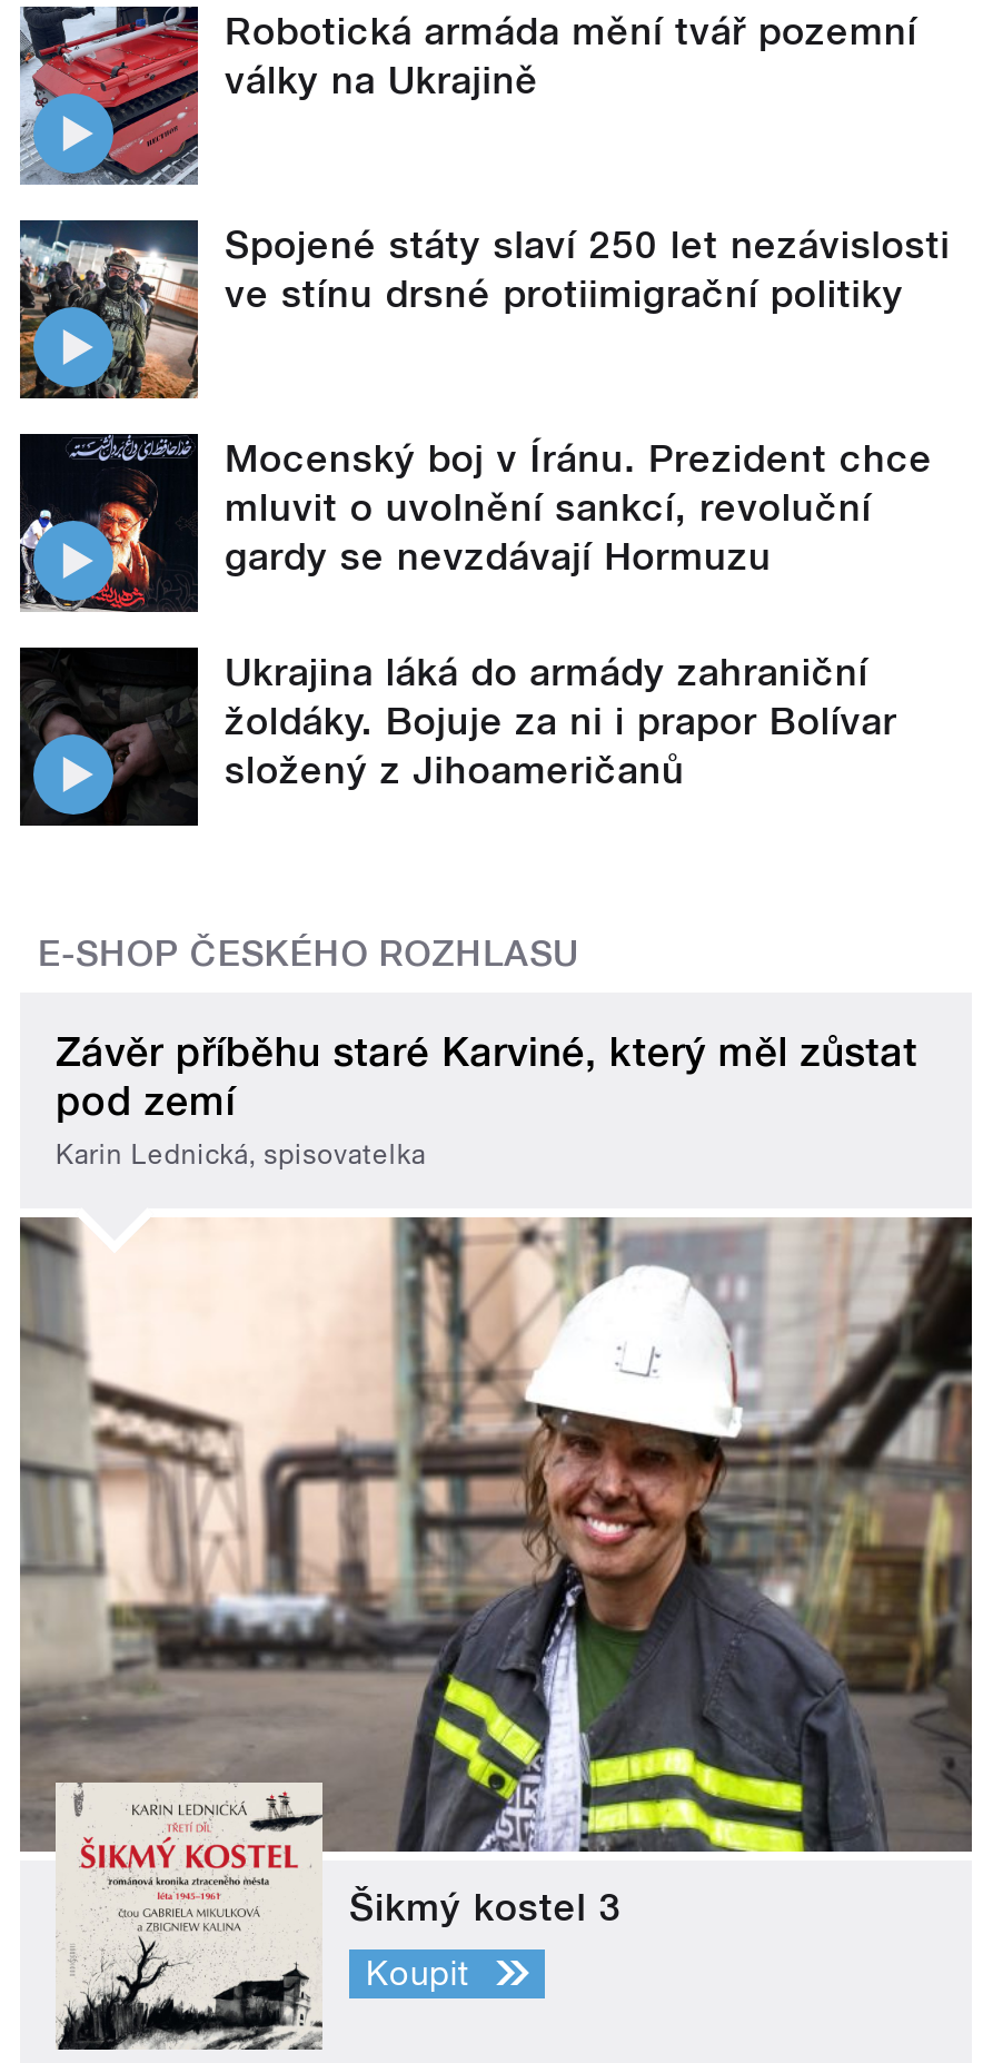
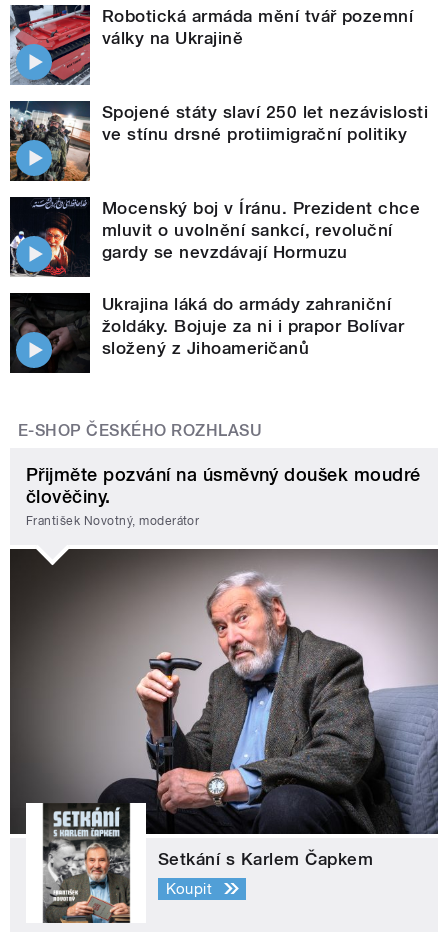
- Závěr příběhu staré Karviné, který měl zůstat
- pod zemí
- Karin Lednická, spisovatelka
+ Přijměte pozvání na úsměvný doušek moudré
+ člověčiny.
+ František Novotný, moderátor

- [image]
- Šikmý kostel 3
+ [image]
+ Setkání s Karlem Čapkem
